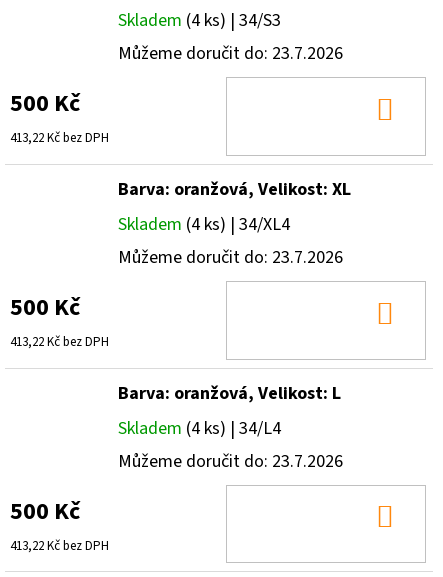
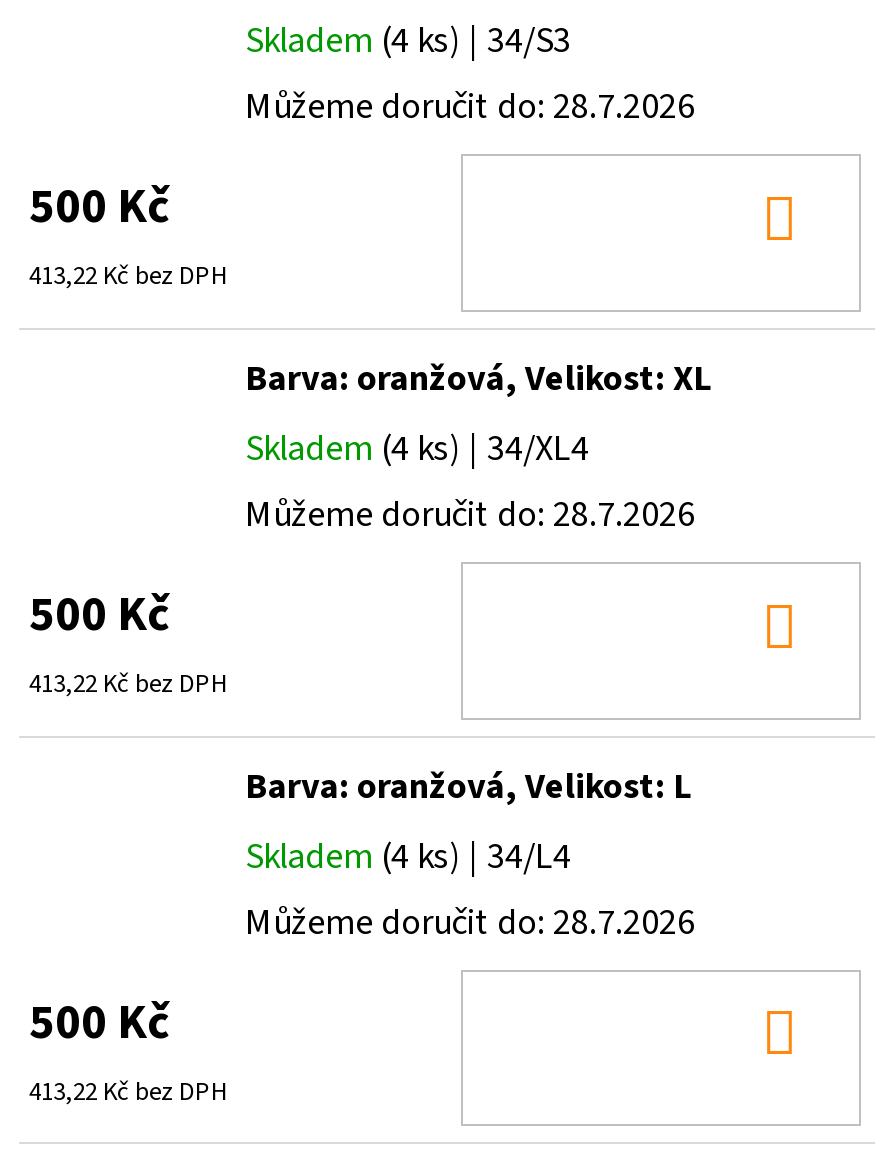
- Můžeme doručit do: 23.7.2026
+ Můžeme doručit do: 28.7.2026

- Můžeme doručit do: 23.7.2026
+ Můžeme doručit do: 28.7.2026

- Můžeme doručit do: 23.7.2026
+ Můžeme doručit do: 28.7.2026
